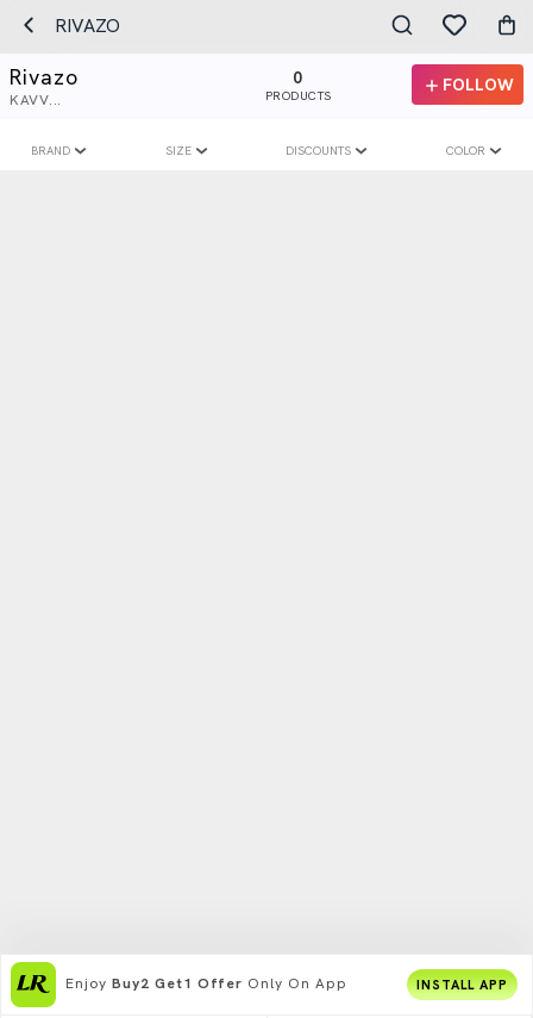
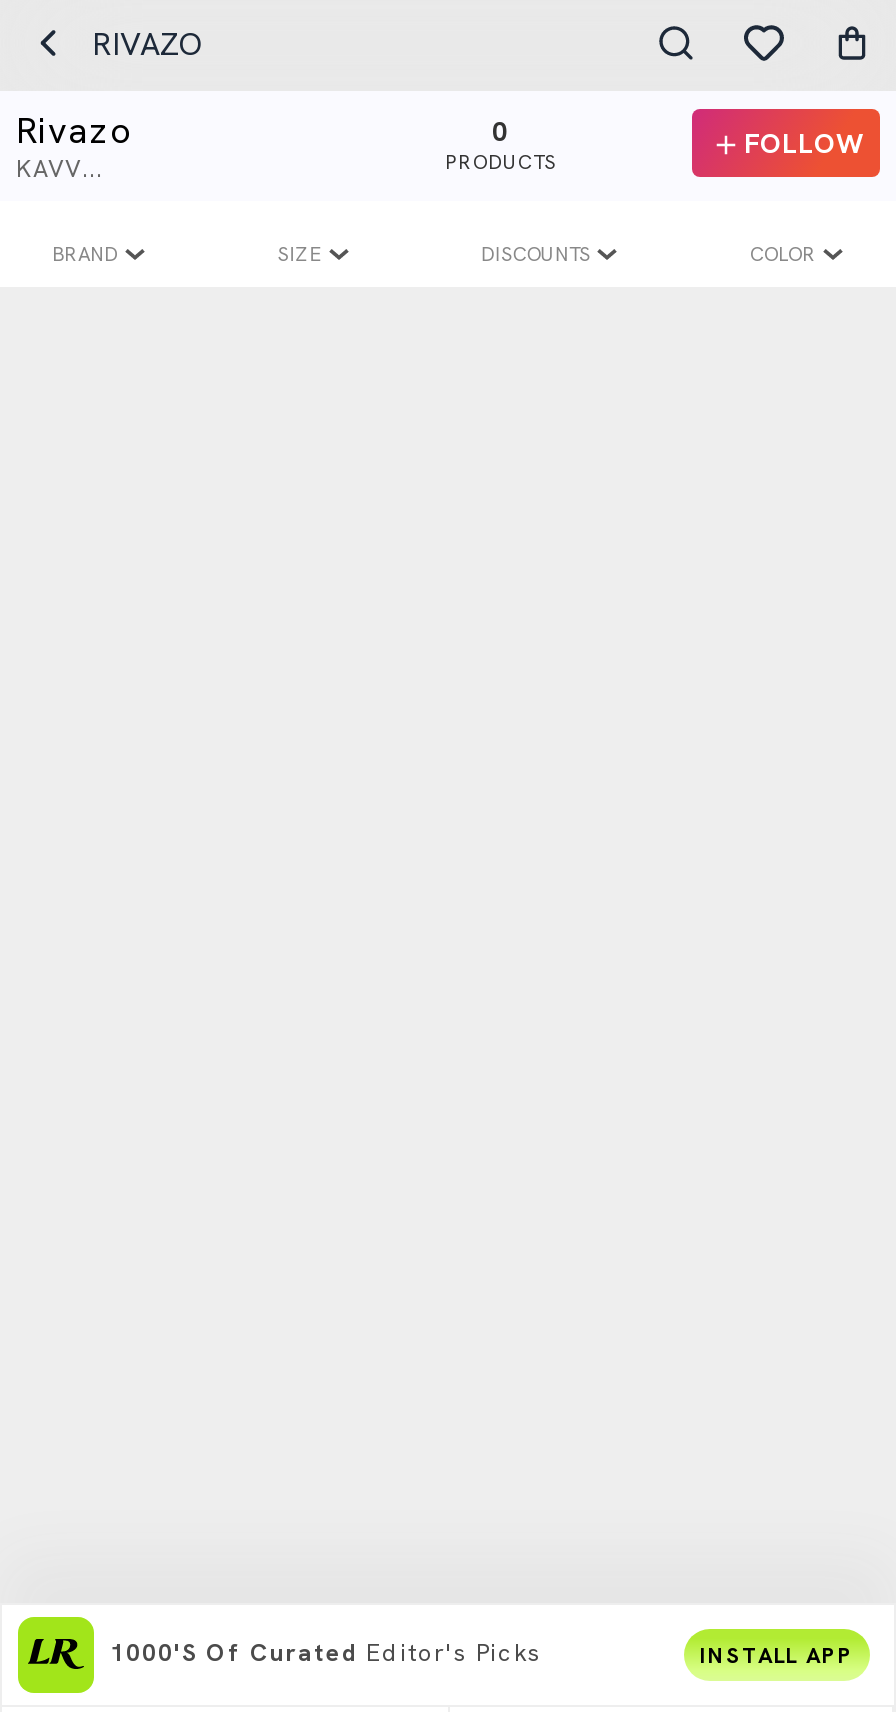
- Enjoy Buy2 Get1 Offer Only On App
+ 1000's Of Curated Editor's Picks
